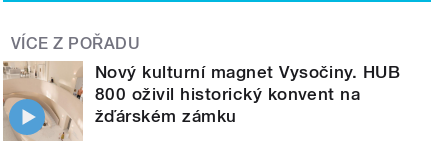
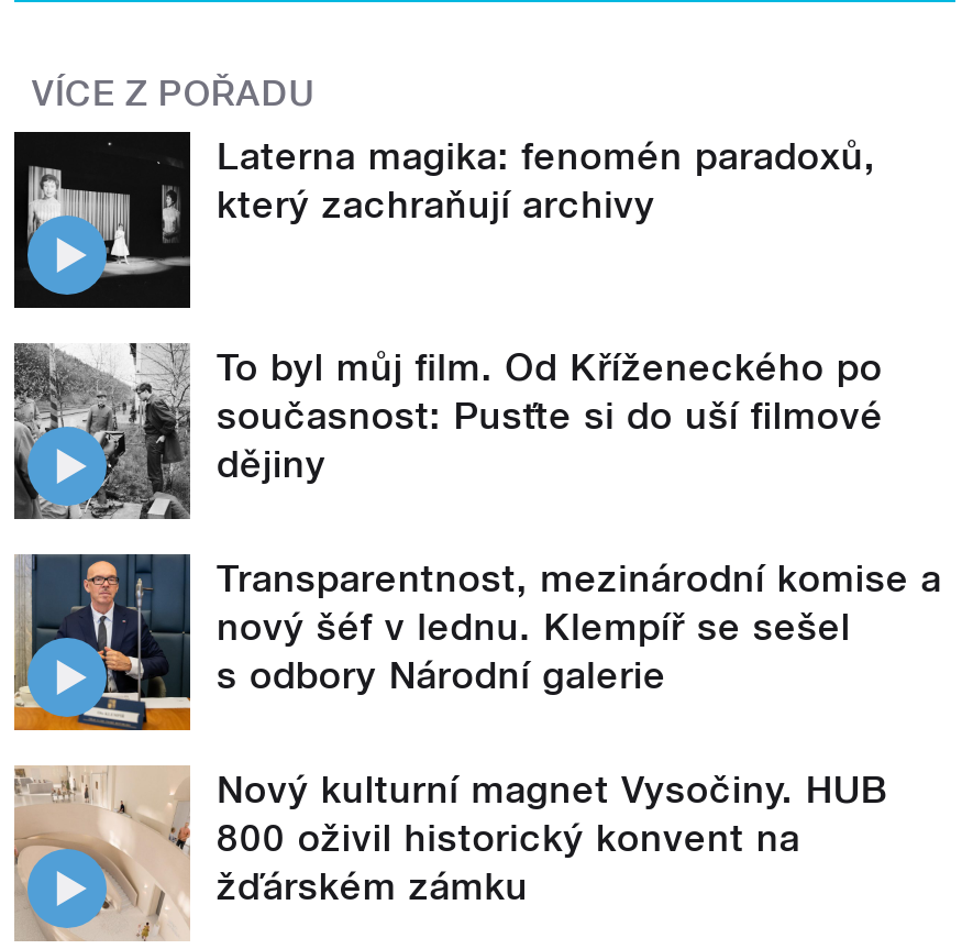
+ [image]
+ Laterna magika: fenomén paradoxů,
+ který zachraňují archivy

+ [image]
+ To byl můj film. Od Kříženeckého po
+ současnost: Pusťte si do uší filmové
+ dějiny
+ Transparentnost, mezinárodní komise a
+ nový šéf v lednu. Klempíř se sešel
+ s odbory Národní galerie

+ [image]
